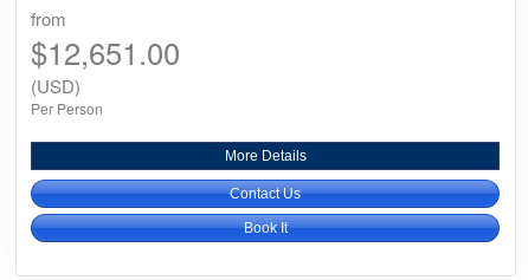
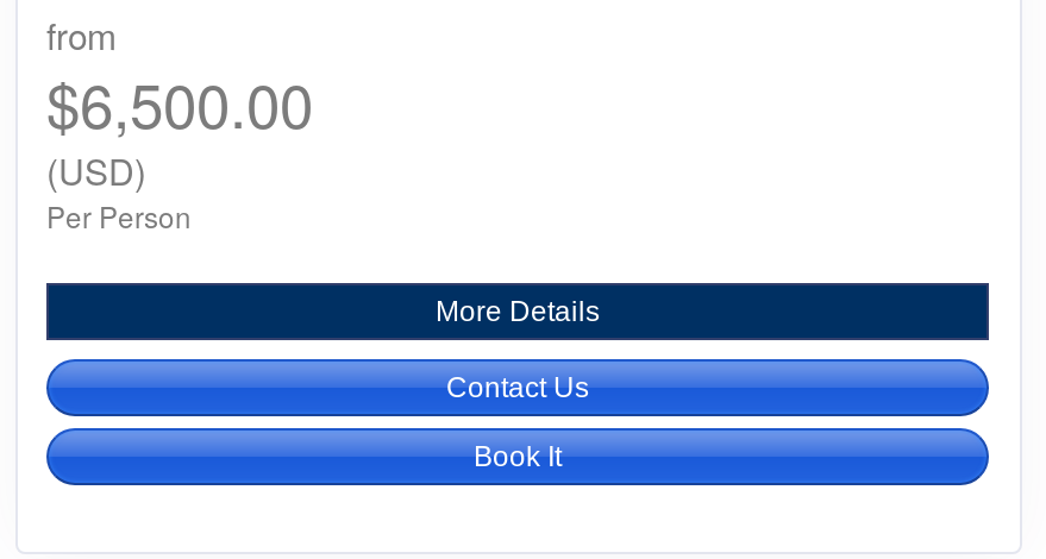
- $12,651.00
+ $6,500.00
